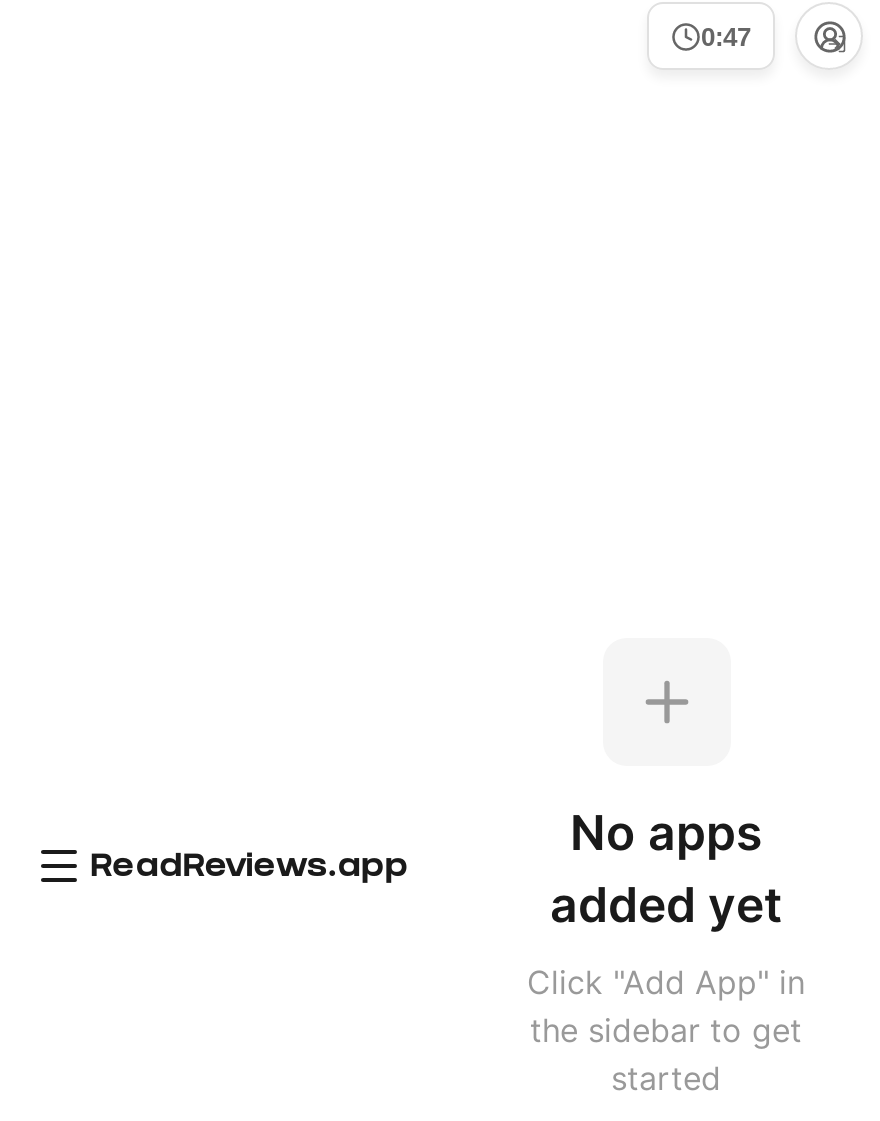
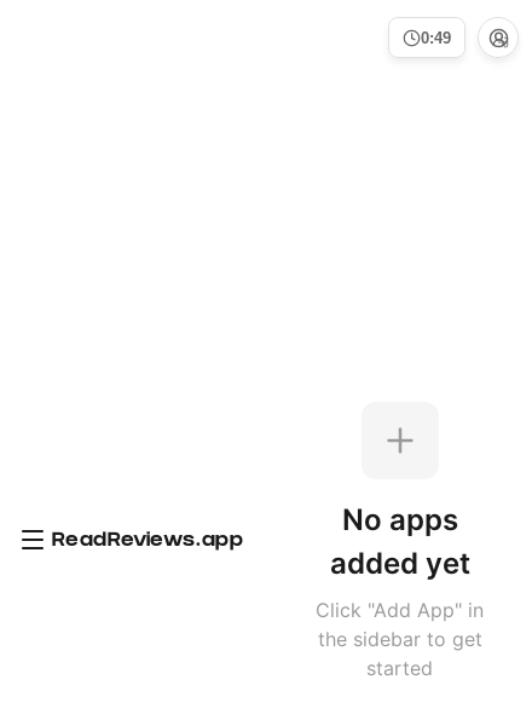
- 0:47
+ 0:49
